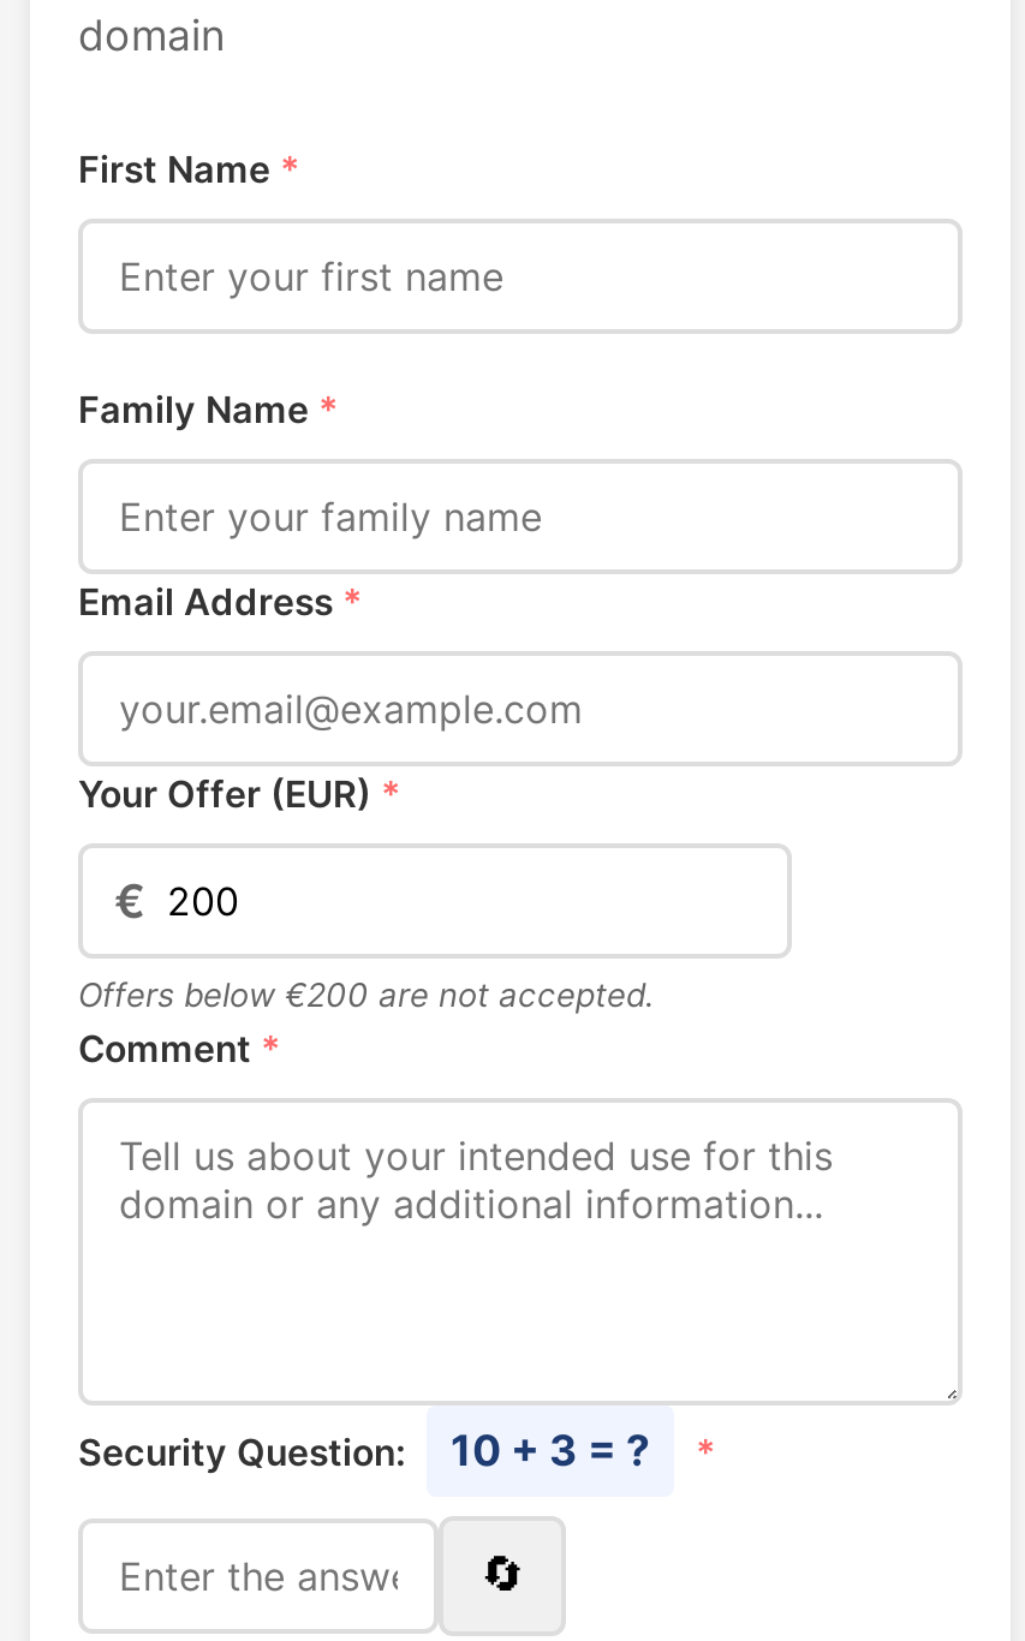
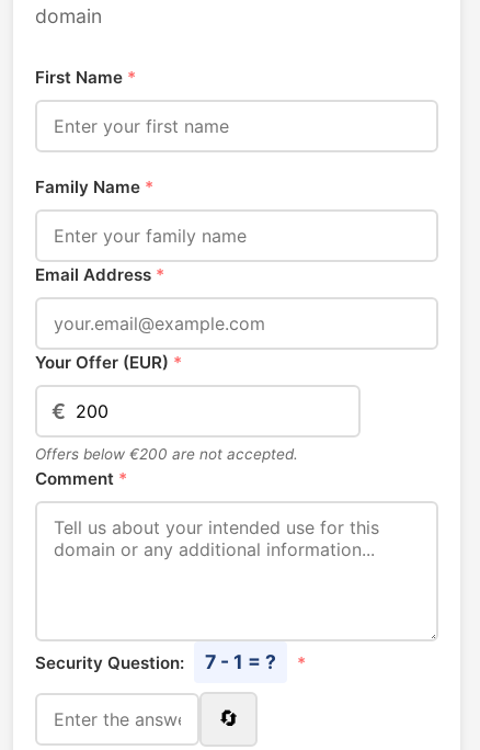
- 10 + 3 = ?
+ 7 - 1 = ?
